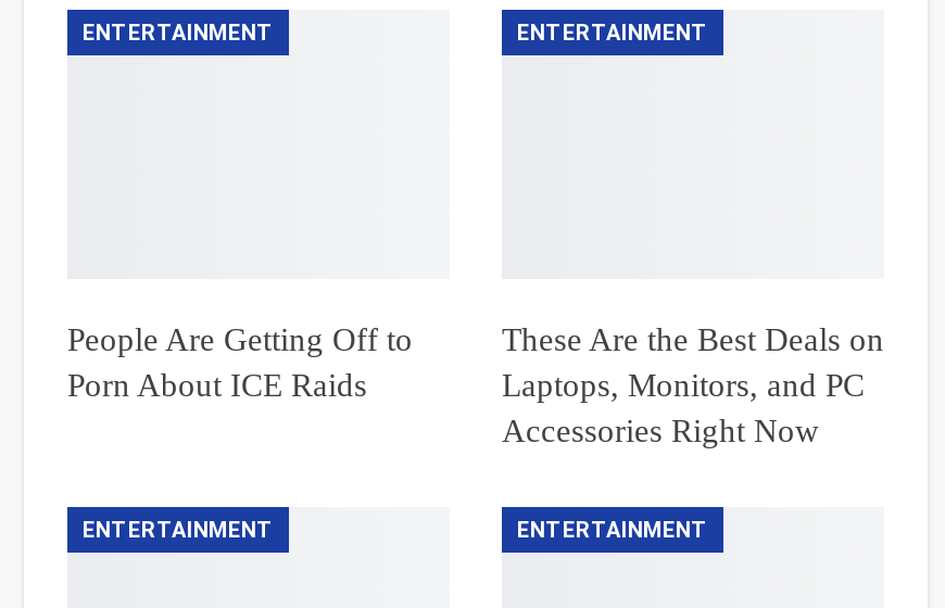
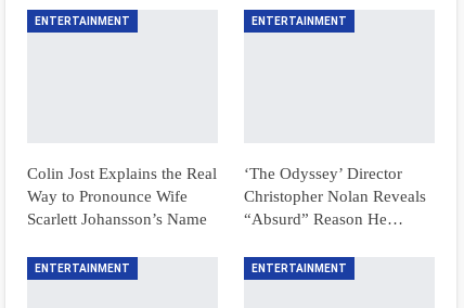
- People Are Getting Off to
- Porn About ICE Raids
+ Colin Jost Explains the Real
+ Way to Pronounce Wife
+ Scarlett Johansson’s Name

- These Are the Best Deals on
- Laptops, Monitors, and PC
- Accessories Right Now
+ ‘The Odyssey’ Director
+ Christopher Nolan Reveals
+ “Absurd” Reason He…
